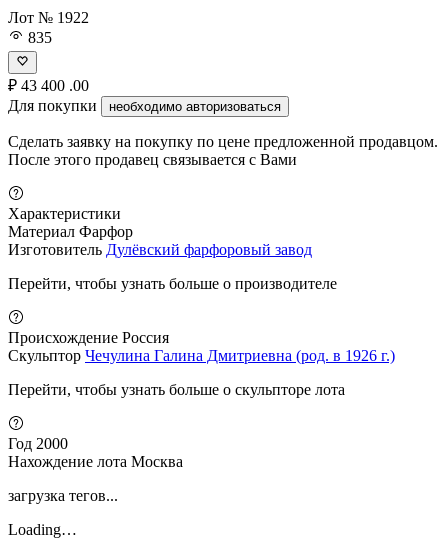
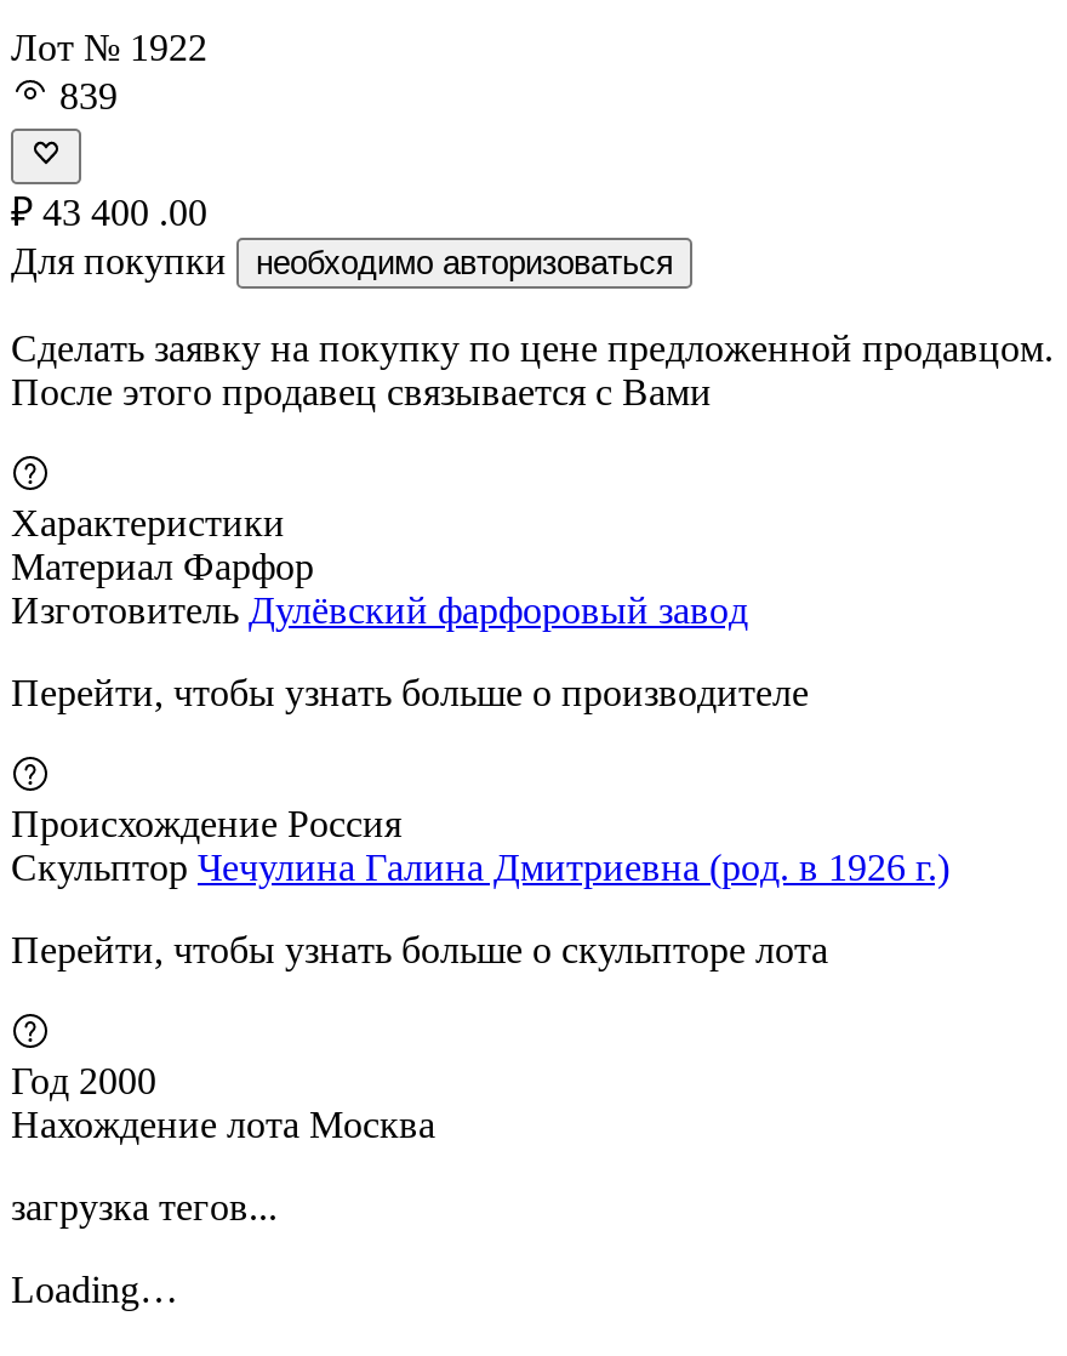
- 835
+ 839
